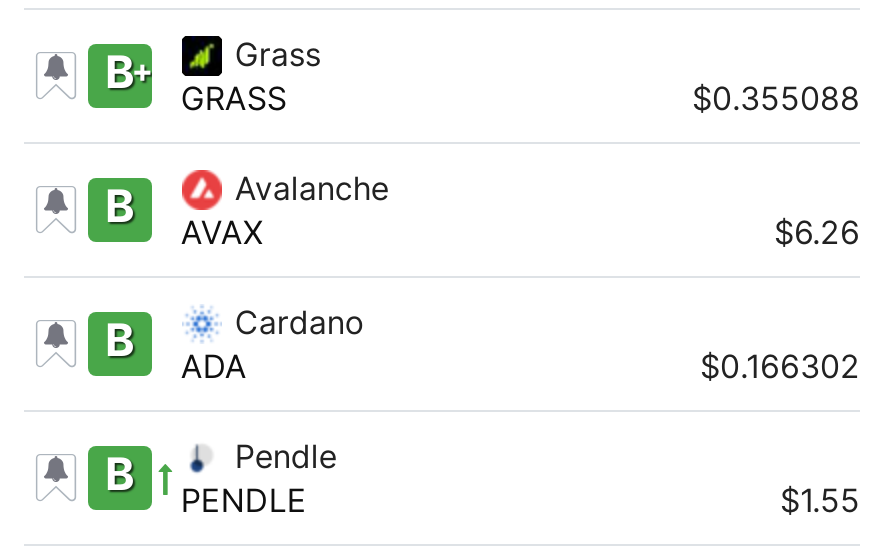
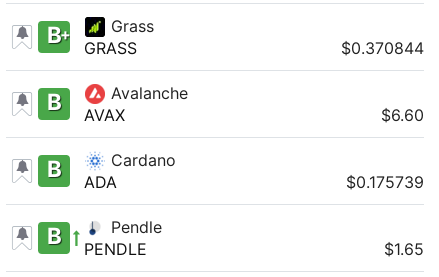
- $0.355088
+ $0.370844

- $6.26
+ $6.60

- $0.166302
+ $0.175739

- $1.55
+ $1.65
